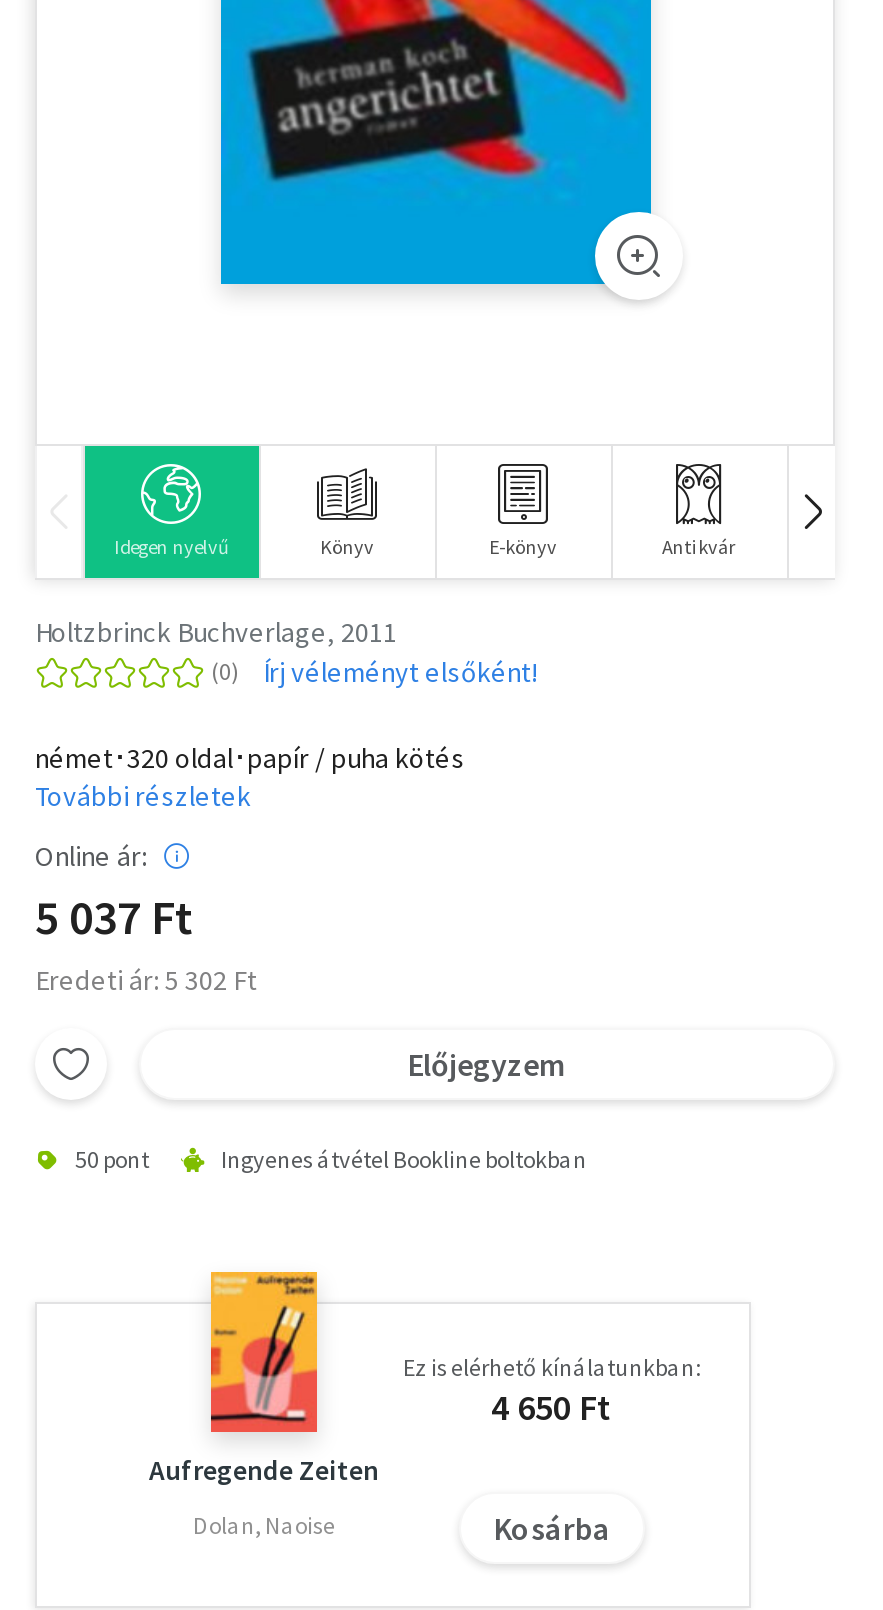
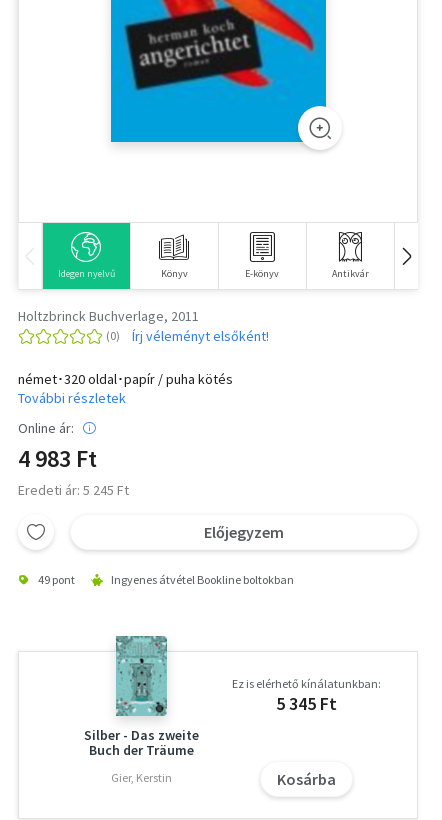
- 5 037 Ft
+ 4 983 Ft

- Eredeti ár: 5 302 Ft
+ Eredeti ár: 5 245 Ft

- 50 pont
+ 49 pont

- [image]
- Aufregende Zeiten
+ [image]
+ Silber - Das zweite
+ Buch der Träume

- 4 650 Ft
+ 5 345 Ft

- Dolan, Naoise
+ Gier, Kerstin
